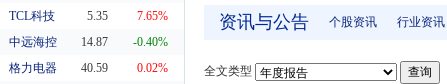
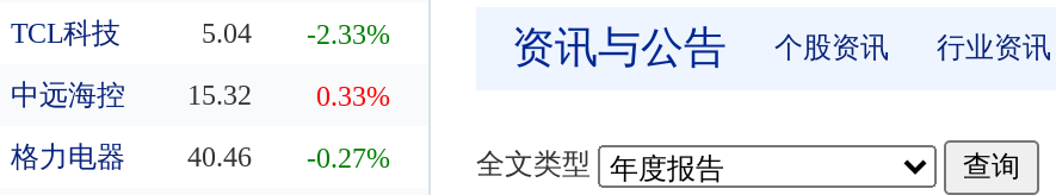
- 5.35
+ 5.04

- 7.65%
+ -2.33%

- 14.87
+ 15.32

- -0.40%
+ 0.33%

- 40.59
+ 40.46

- 0.02%
+ -0.27%
